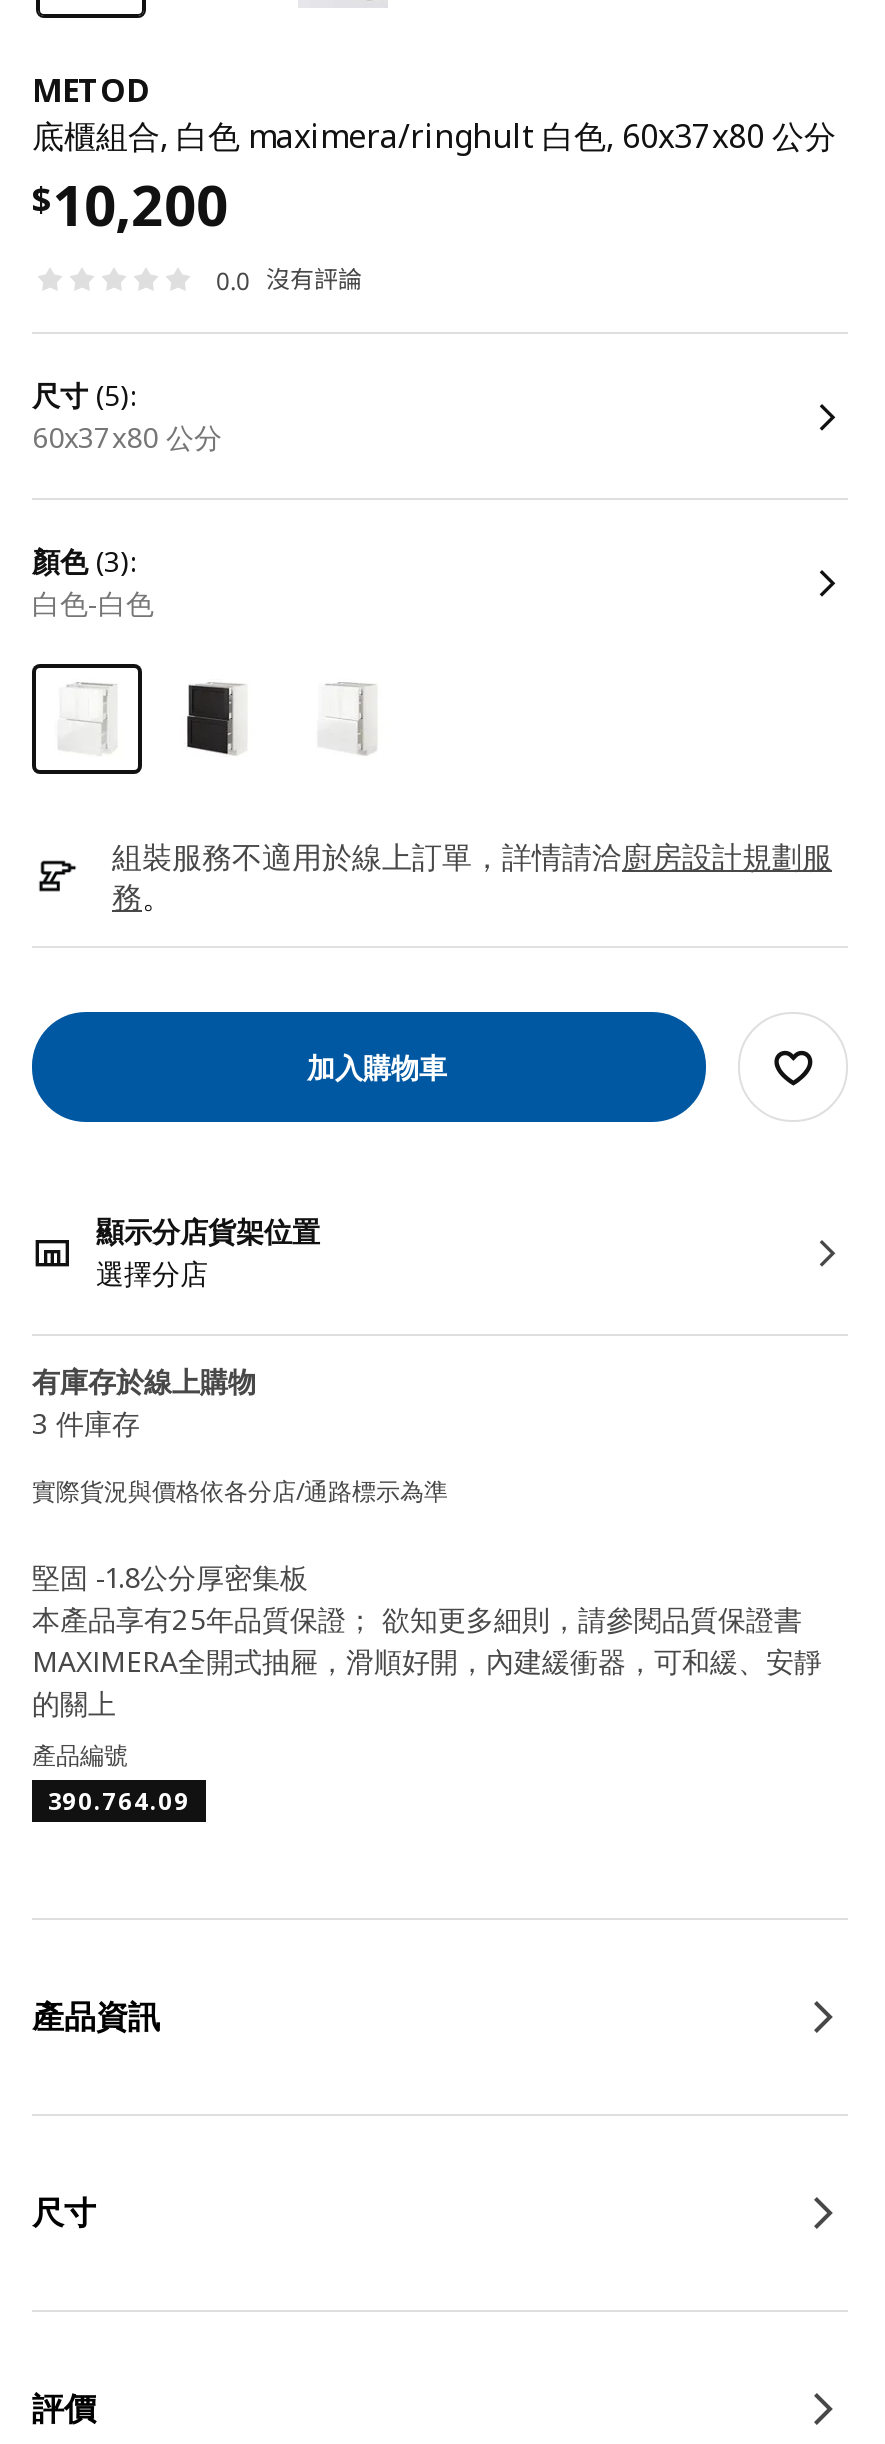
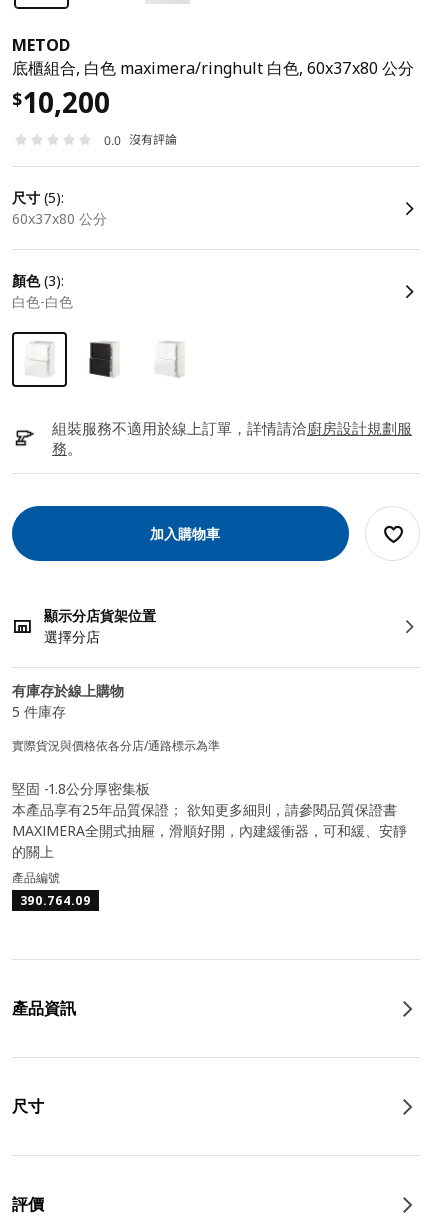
- 3 件庫存
+ 5 件庫存
